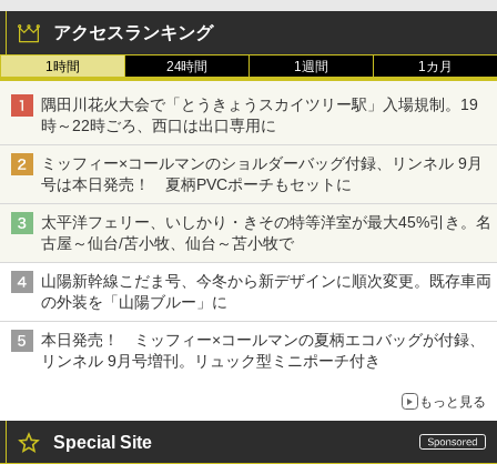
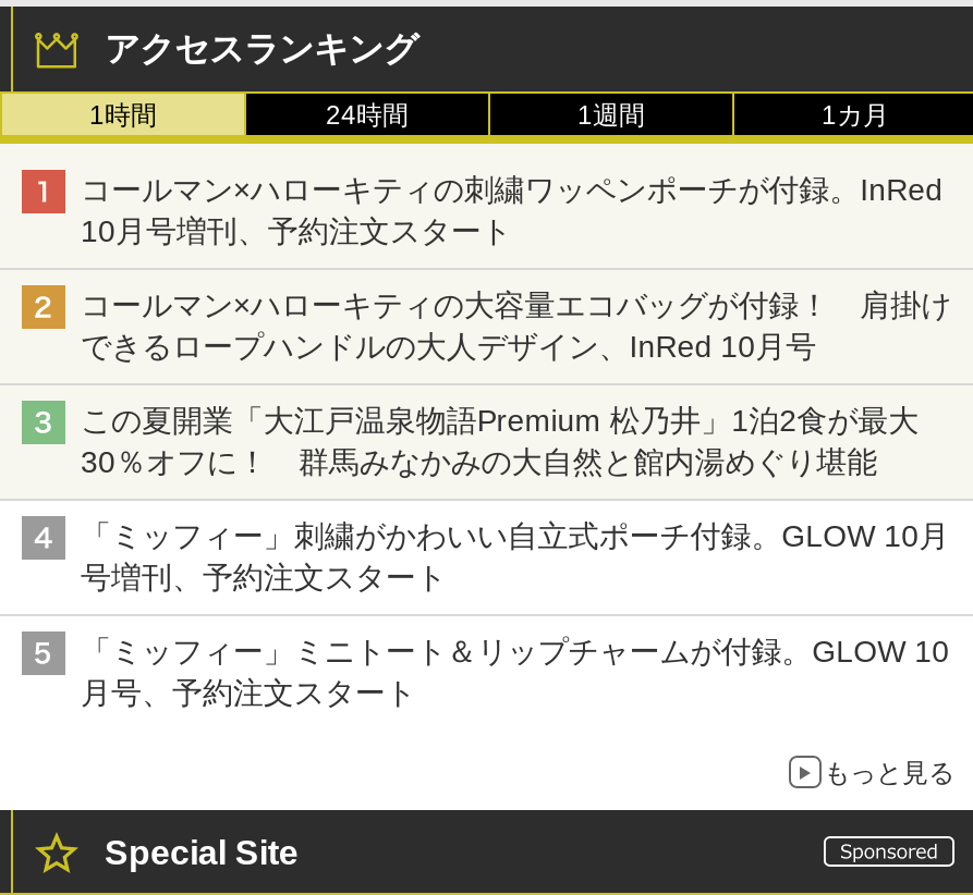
- 隅田川花火大会で「とうきょうスカイツリー駅」入場規制。19
- 時～22時ごろ、西口は出口専用に
+ コールマン×ハローキティの刺繍ワッペンポーチが付録。InRed
+ 10月号増刊、予約注文スタート

- ミッフィー×コールマンのショルダーバッグ付録、リンネル 9月
- 号は本日発売！ 夏柄PVCポーチもセットに
+ コールマン×ハローキティの大容量エコバッグが付録！ 肩掛け
+ できるロープハンドルの大人デザイン、InRed 10月号

- 太平洋フェリー、いしかり・きその特等洋室が最大45%引き。名
- 古屋～仙台/苫小牧、仙台～苫小牧で
+ この夏開業「大江戸温泉物語Premium 松乃井」1泊2食が最大
+ 30％オフに！ 群馬みなかみの大自然と館内湯めぐり堪能

- 山陽新幹線こだま号、今冬から新デザインに順次変更。既存車両
- の外装を「山陽ブルー」に
+ 「ミッフィー」刺繍がかわいい自立式ポーチ付録。GLOW 10月
+ 号増刊、予約注文スタート

- 本日発売！ ミッフィー×コールマンの夏柄エコバッグが付録、
- リンネル 9月号増刊。リュック型ミニポーチ付き
+ 「ミッフィー」ミニトート＆リップチャームが付録。GLOW 10
+ 月号、予約注文スタート
